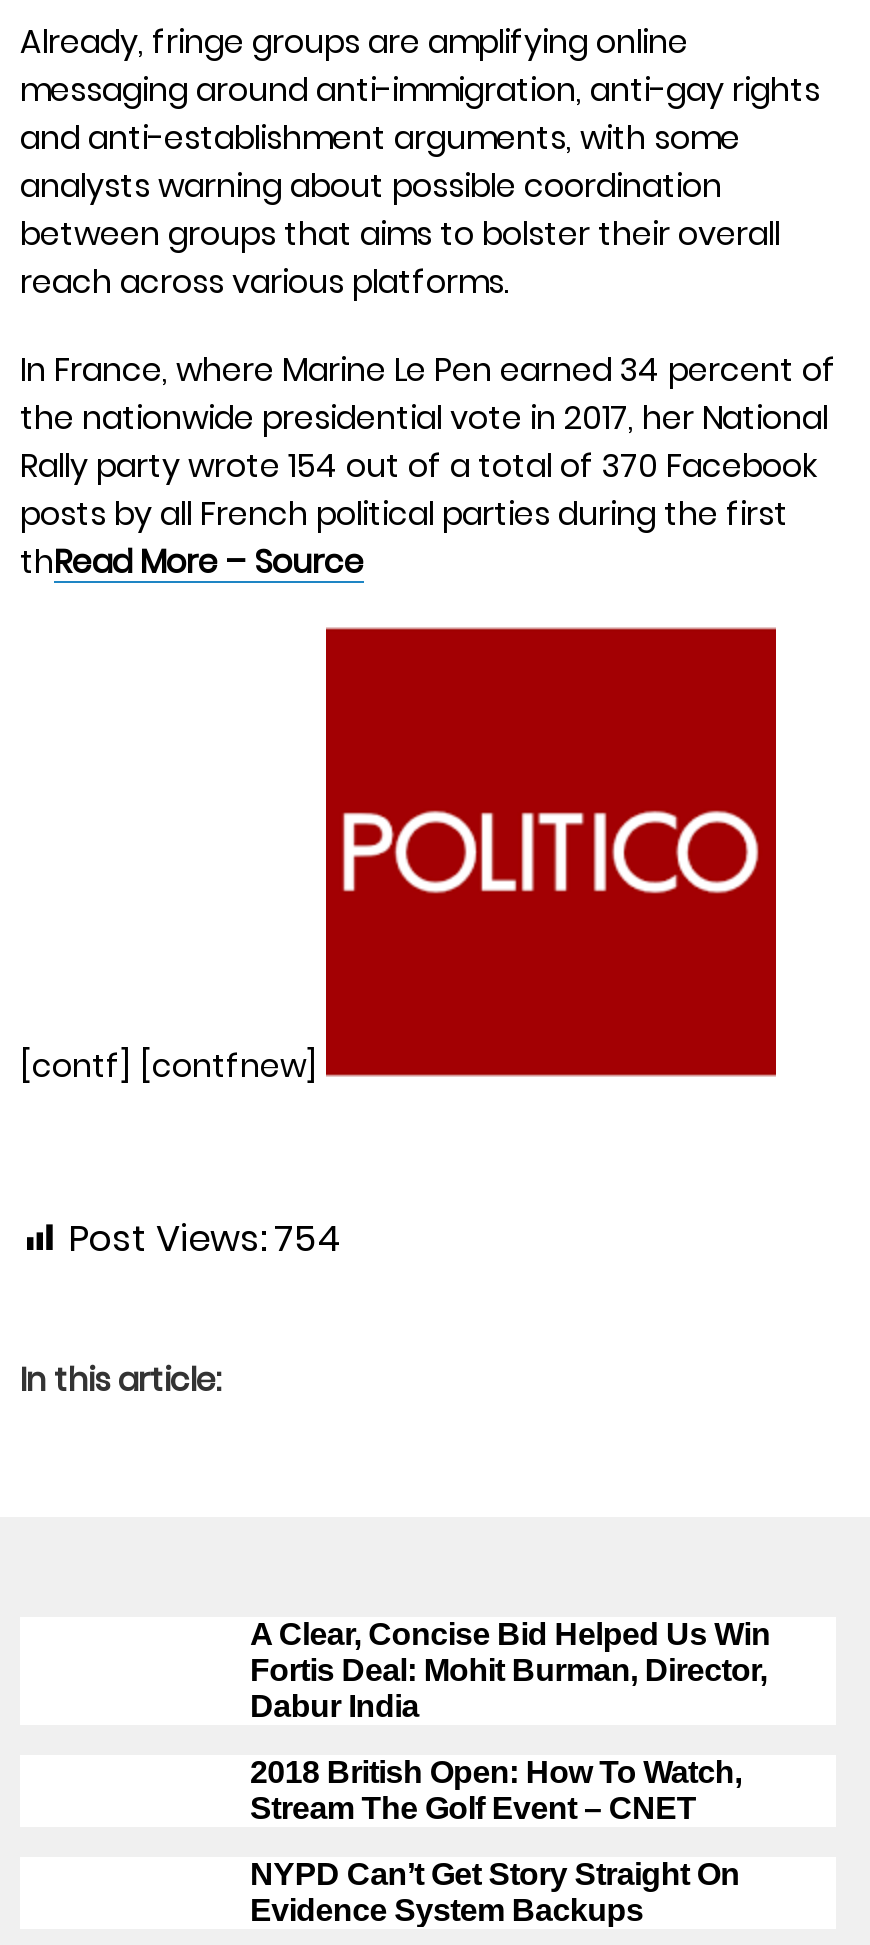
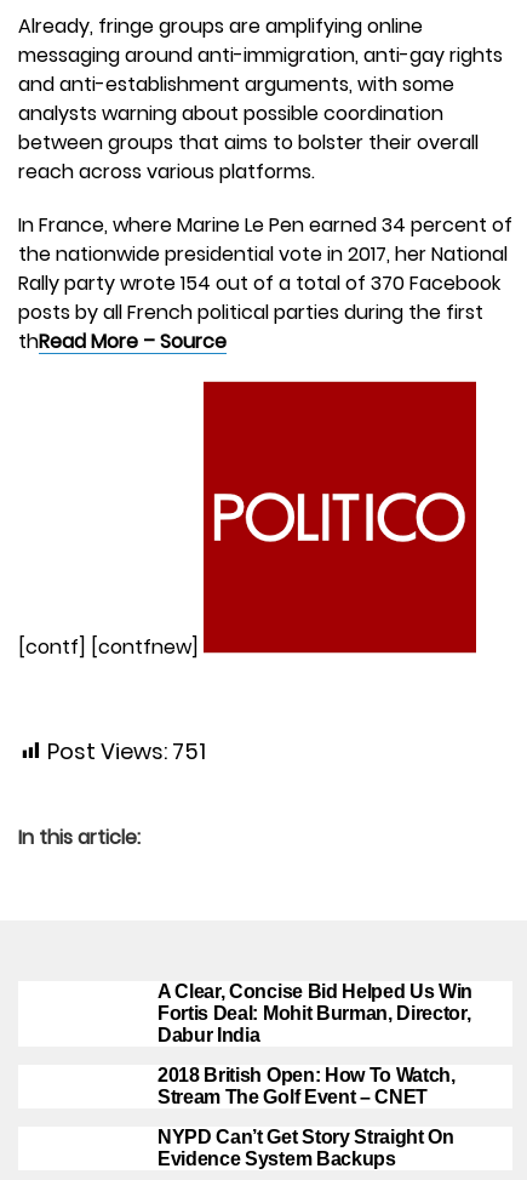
- Post Views: 754
+ Post Views: 751
